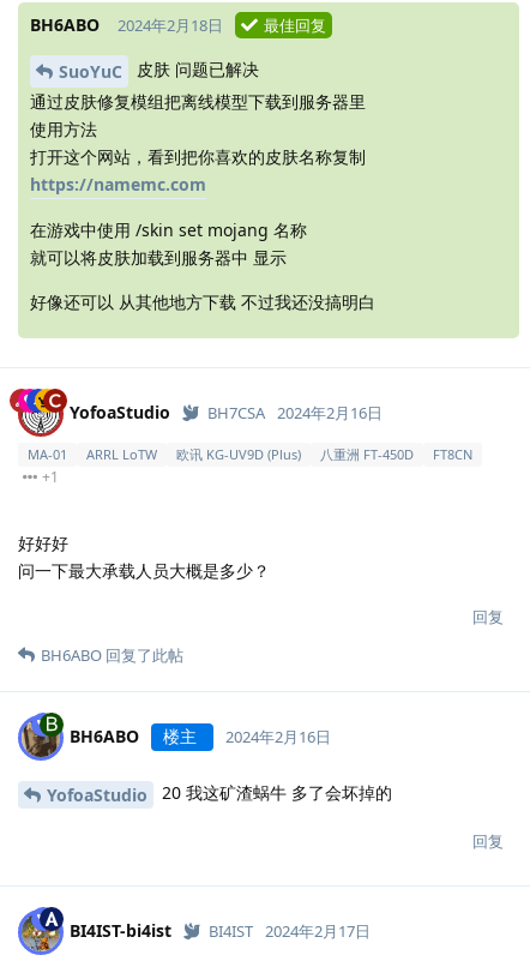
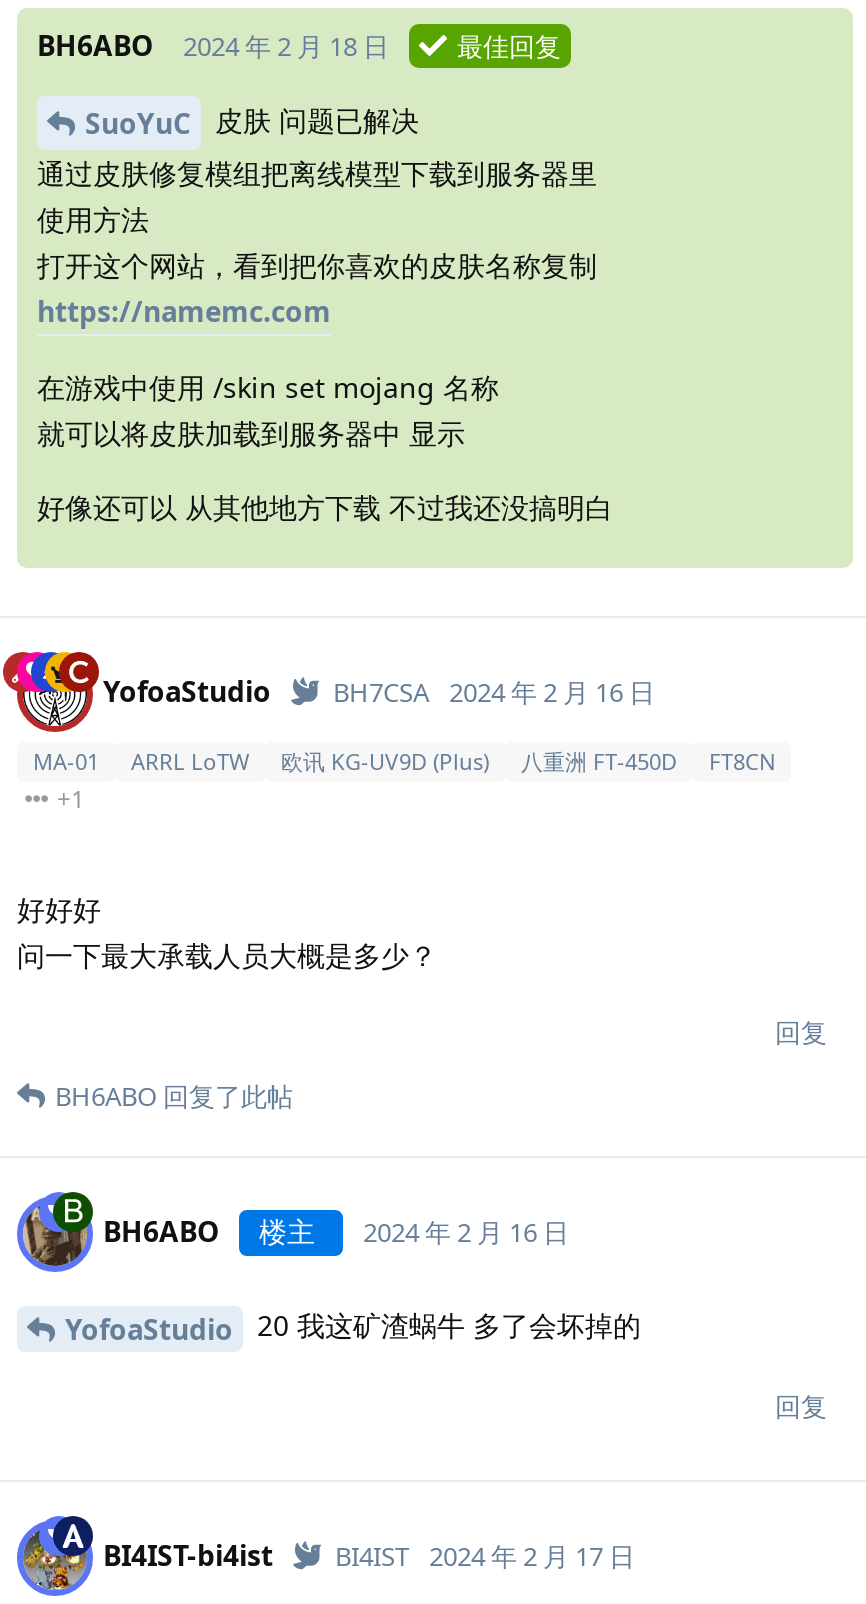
- BH6ABO 2024年2月18日 最佳回复
+ BH6ABO 2024 年 2 月 18 日 最佳回复

- YofoaStudio BH7CSA 2024年2月16日
+ YofoaStudio BH7CSA 2024 年 2 月 16 日

- BH6ABO 楼主 2024年2月16日
+ BH6ABO 楼主 2024 年 2 月 16 日

- BI4IST-bi4ist BI4IST 2024年2月17日
+ BI4IST-bi4ist BI4IST 2024 年 2 月 17 日
